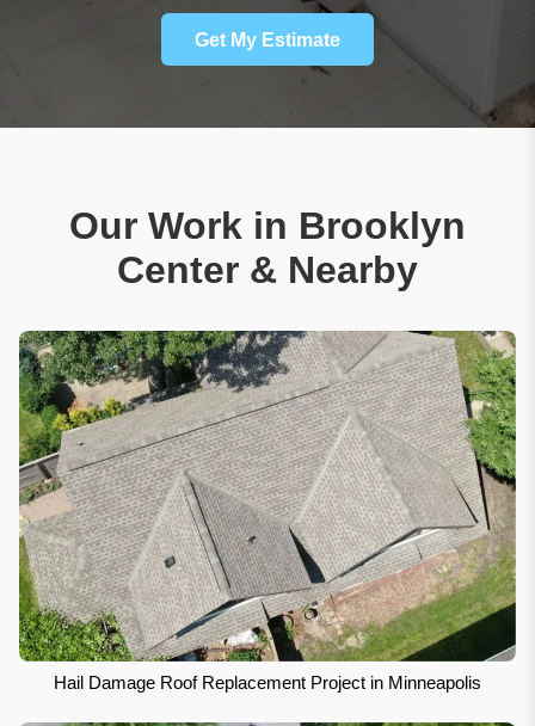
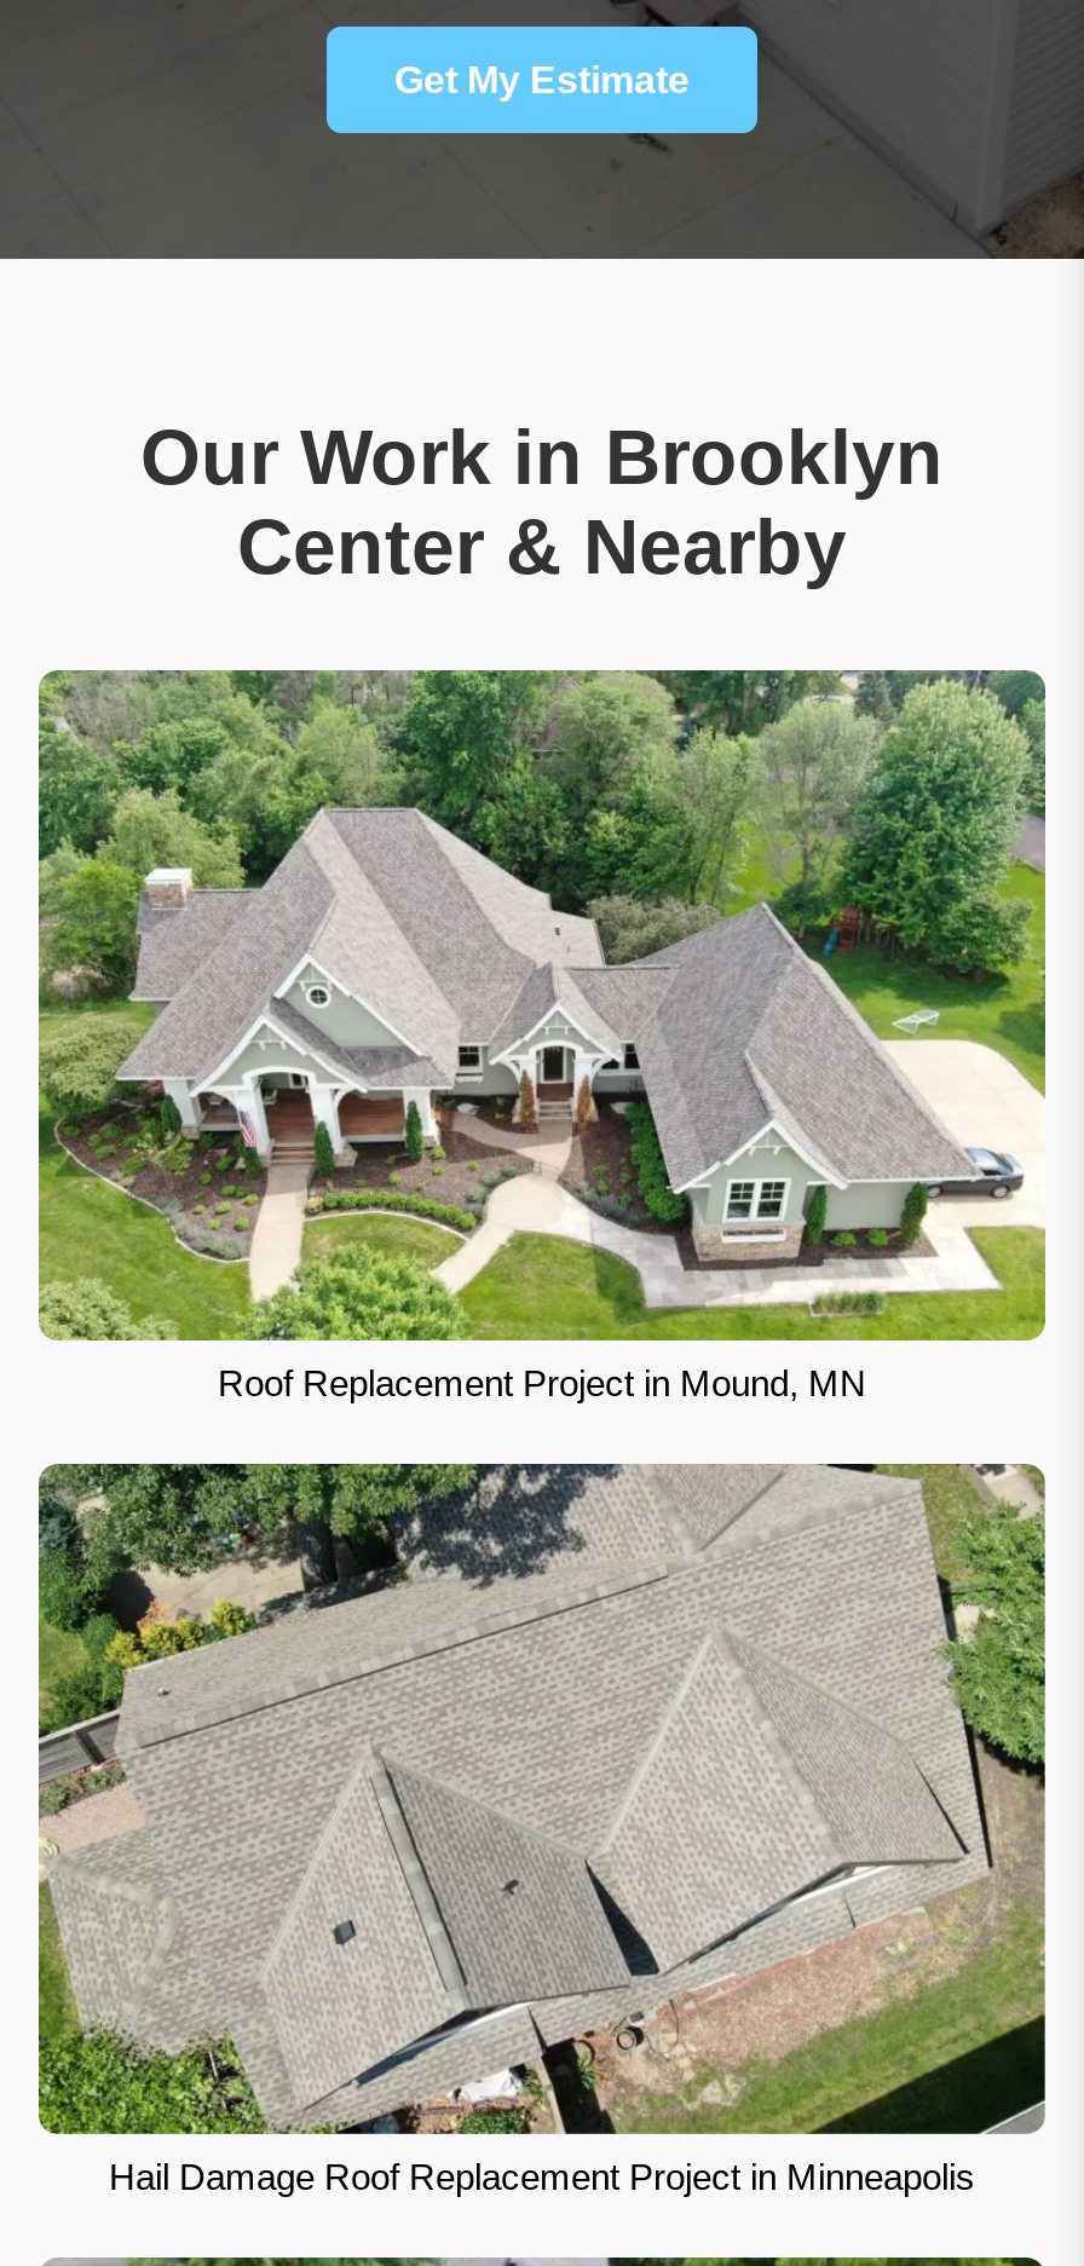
+ [image]
+ Roof Replacement Project in Mound, MN
